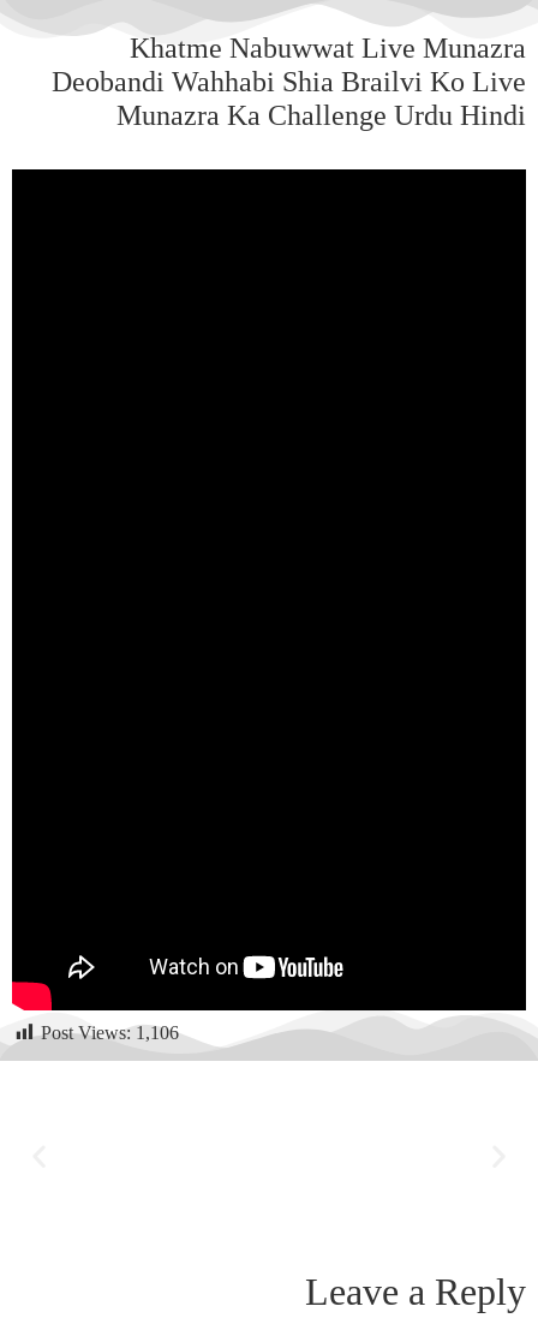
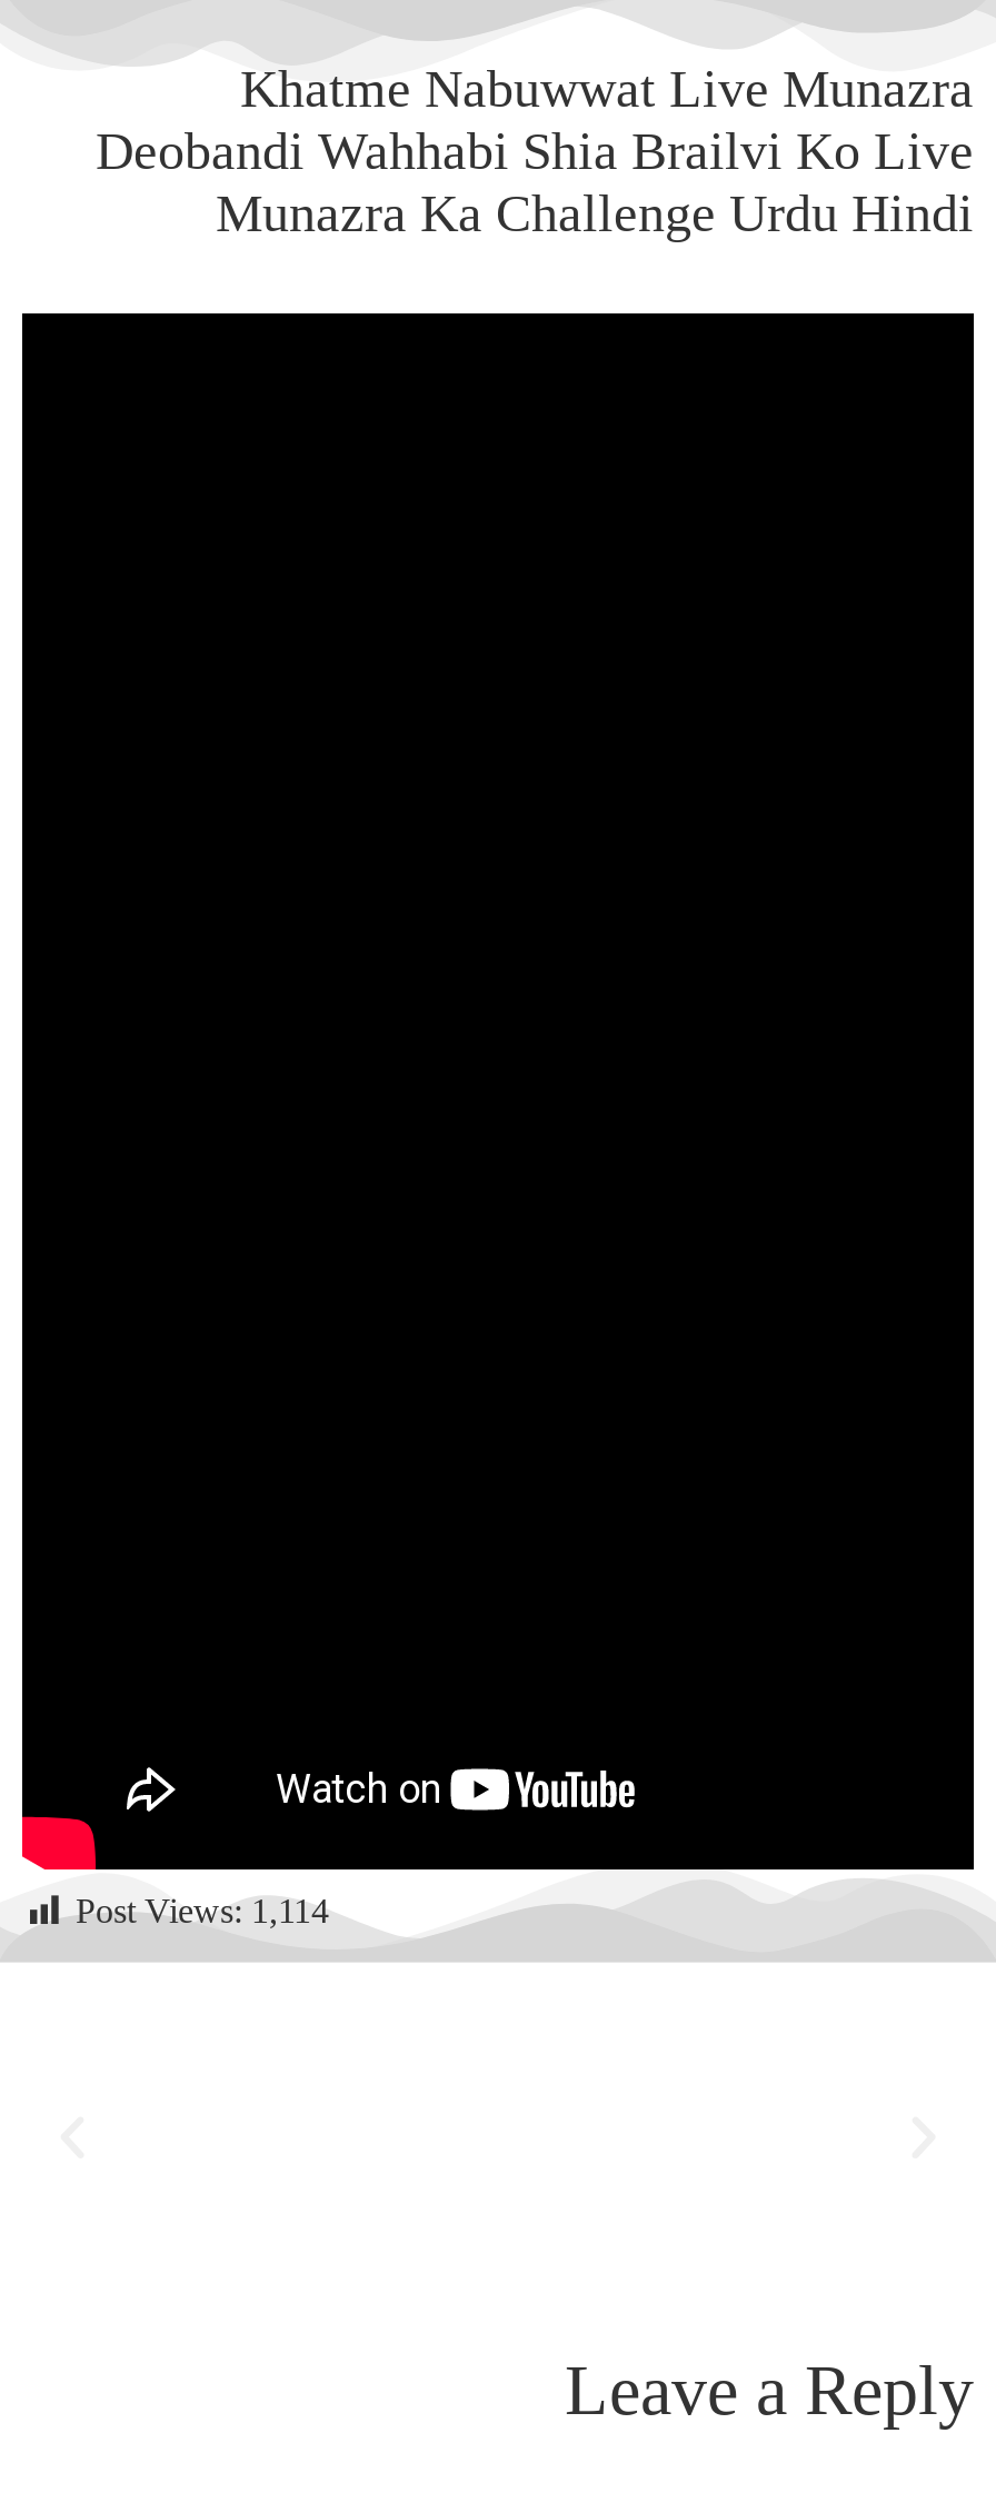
- Post Views: 1,106
+ Post Views: 1,114
